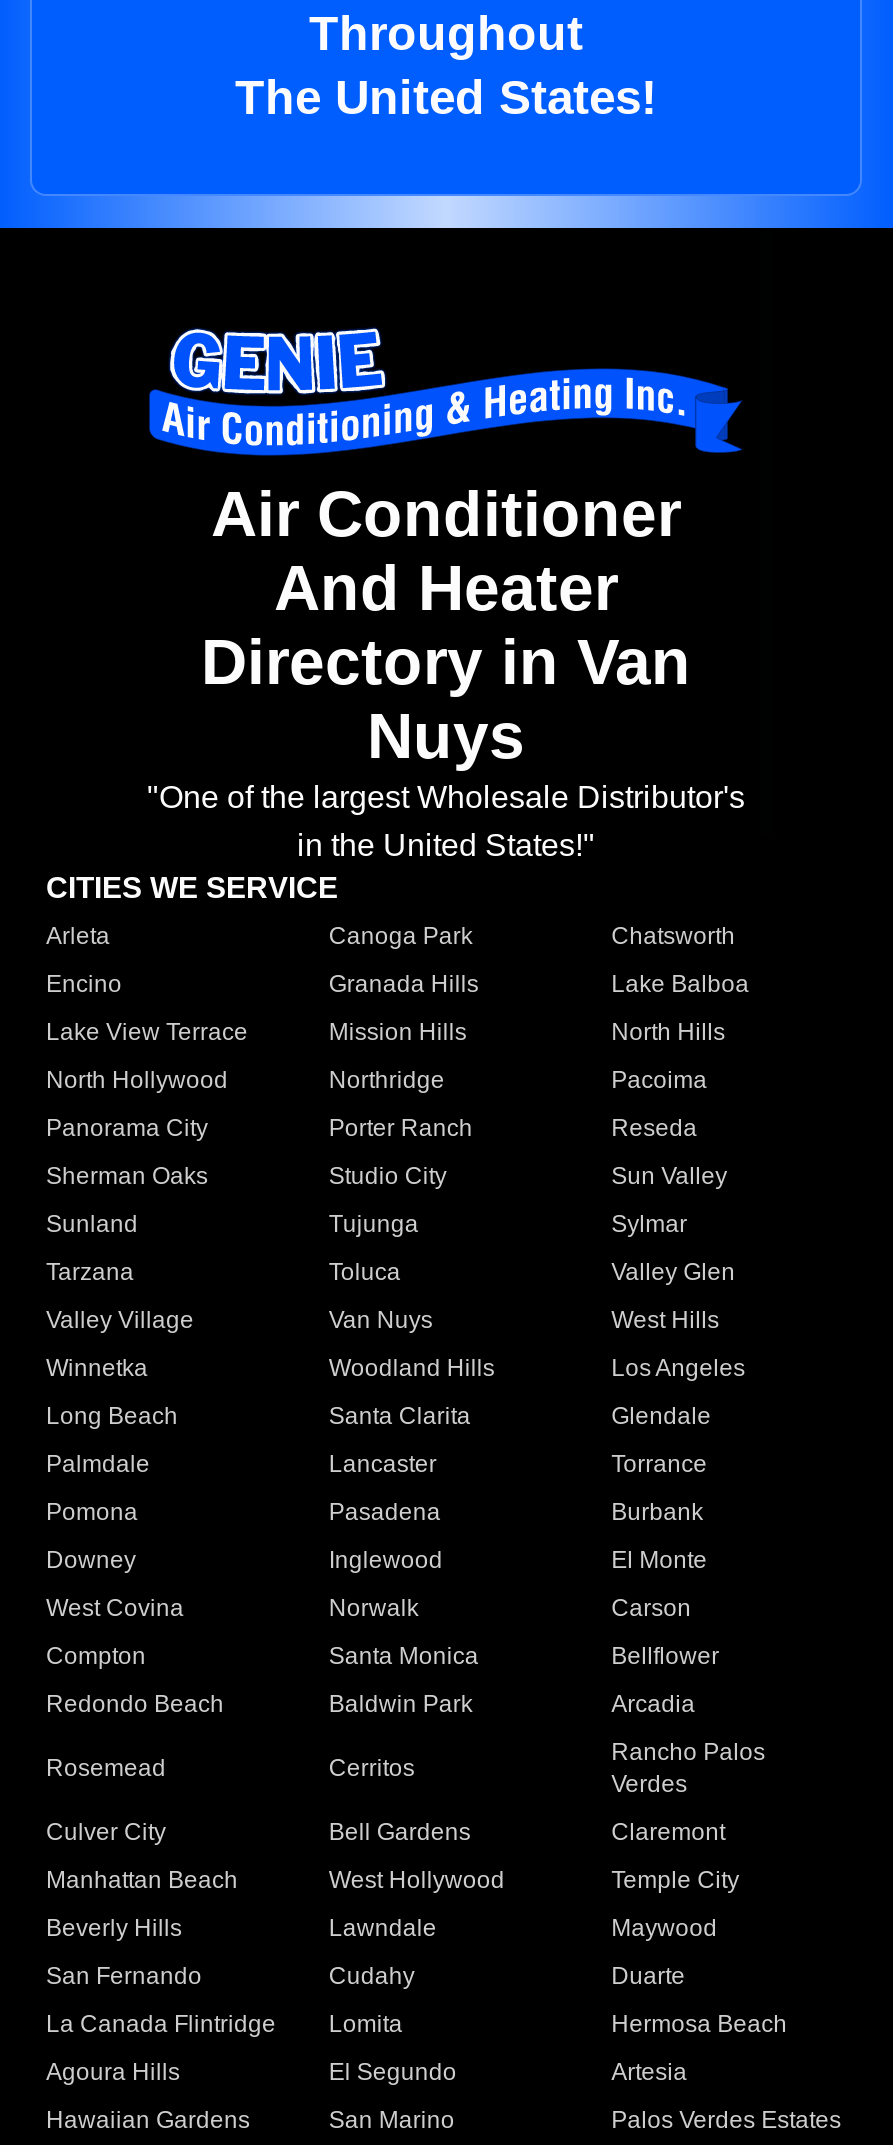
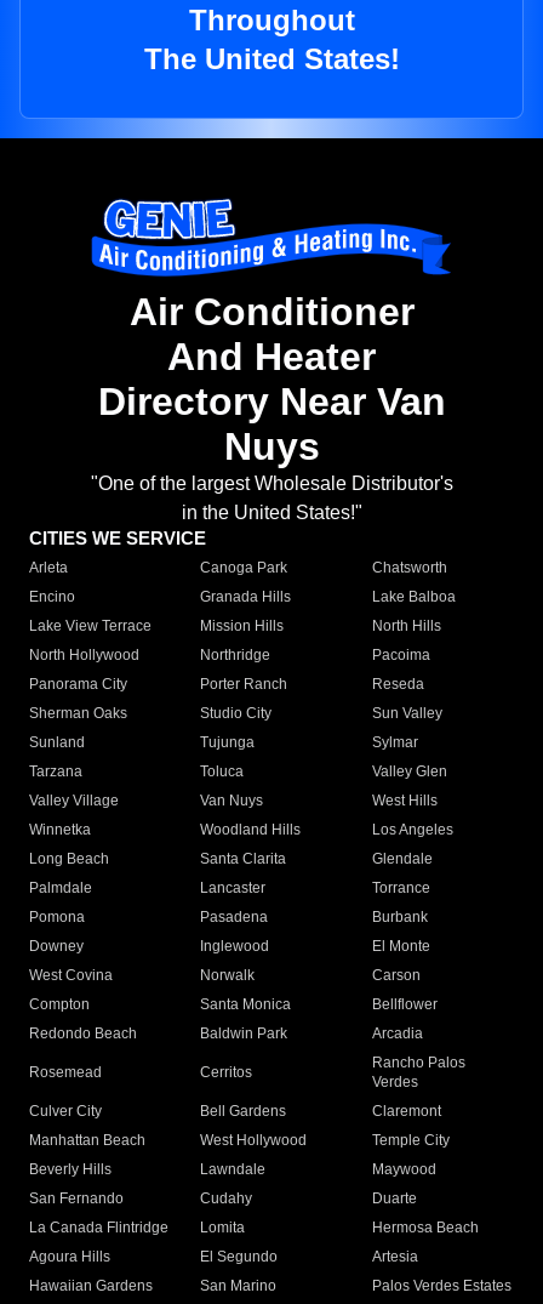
- Directory in Van
+ Directory Near Van
